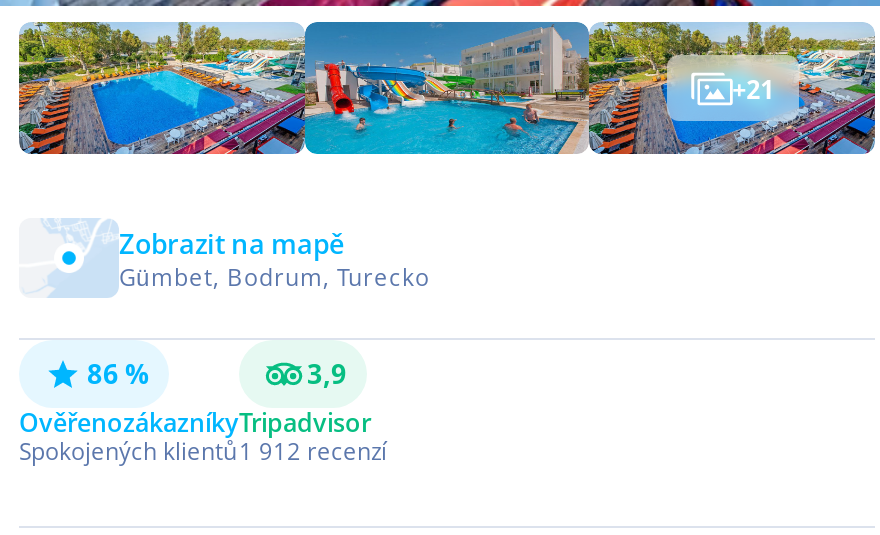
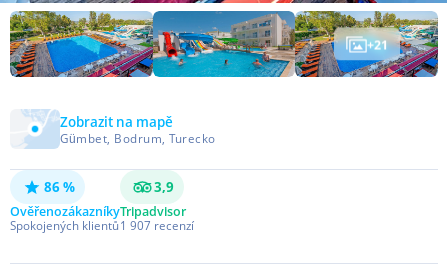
- Spokojených klientů 1 912 recenzí
+ Spokojených klientů 1 907 recenzí
